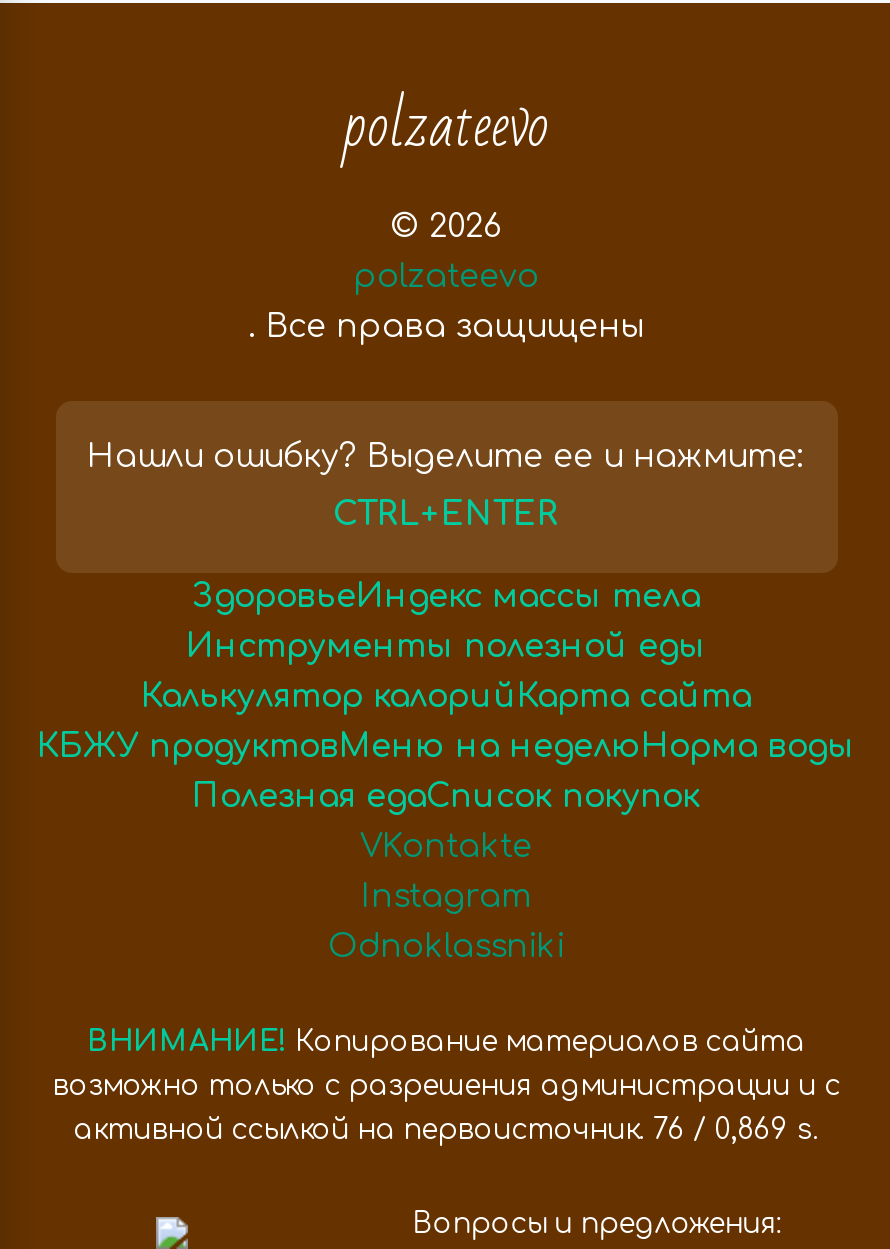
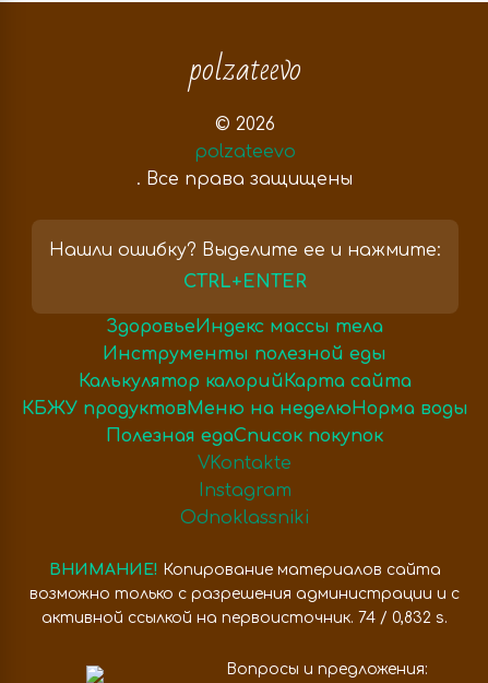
- активной ссылкой на первоисточник. 76 / 0,869 s.
+ активной ссылкой на первоисточник. 74 / 0,832 s.
